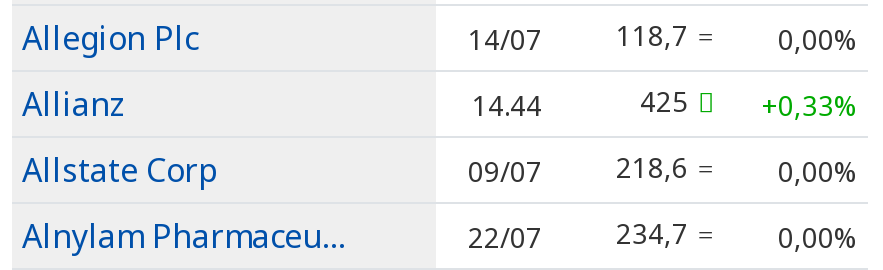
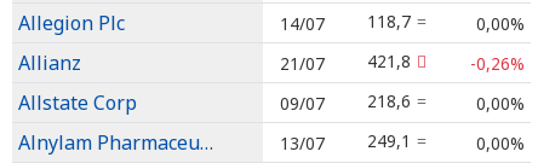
- 14.44
+ 21/07

- 425
+ 421,8

- +0,33%
+ -0,26%

- 22/07
+ 13/07

- 234,7
+ 249,1
